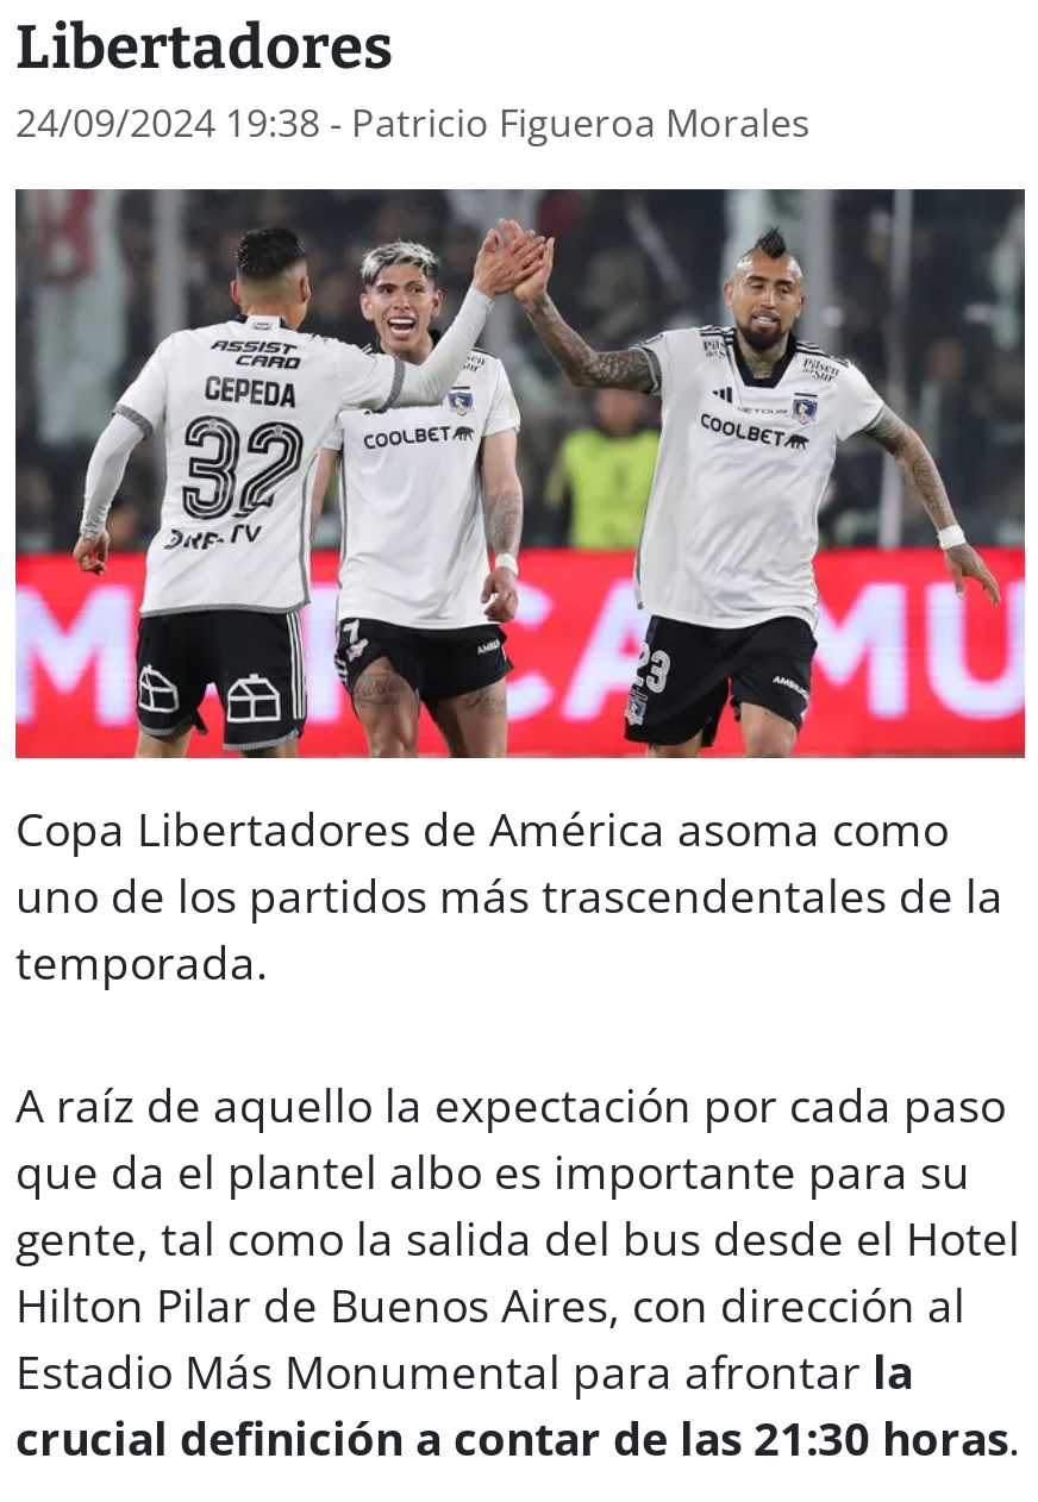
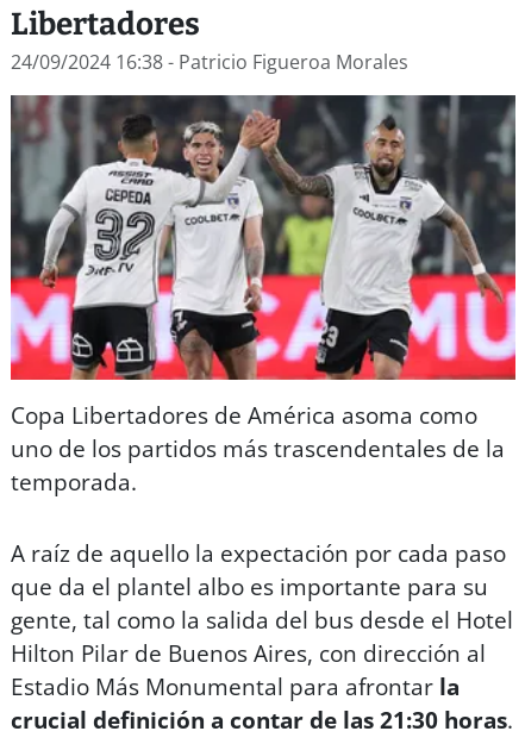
- 24/09/2024 19:38 - Patricio Figueroa Morales
+ 24/09/2024 16:38 - Patricio Figueroa Morales
